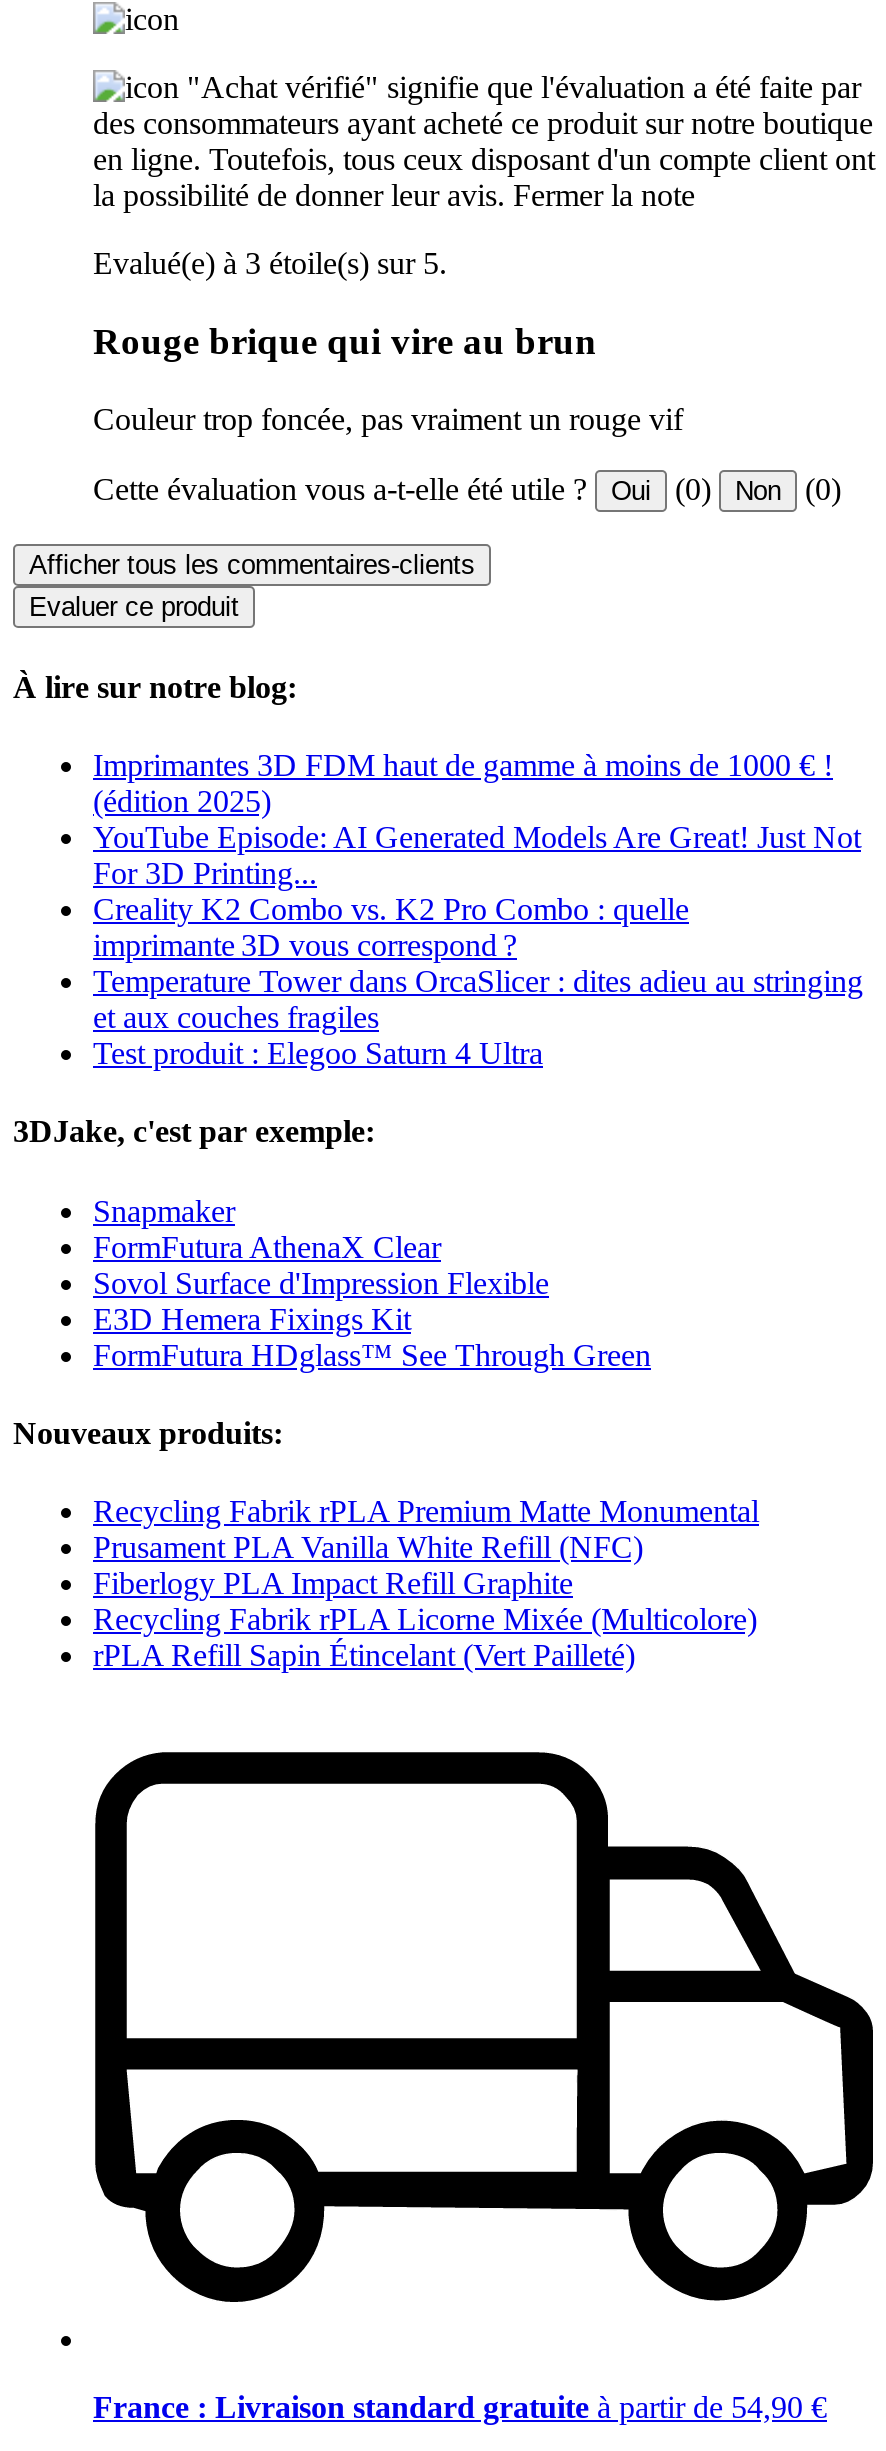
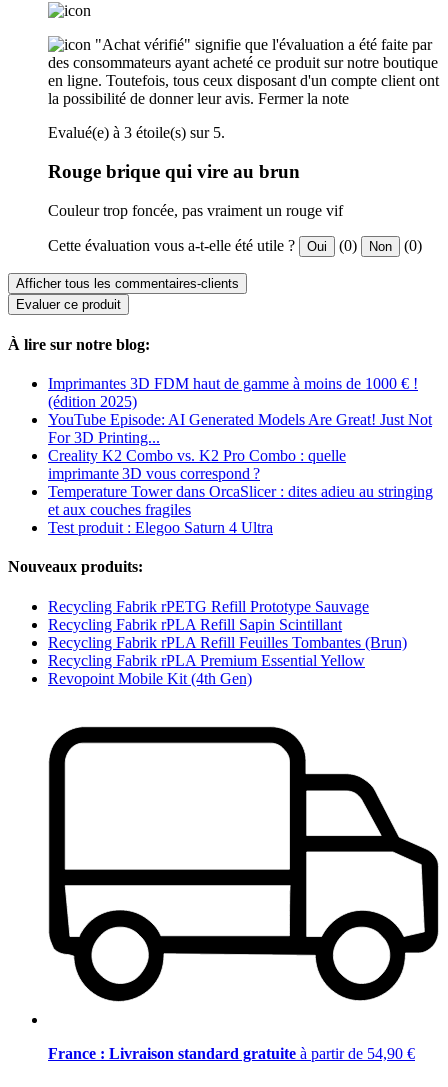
- 3DJake, c'est par exemple:
- Snapmaker
- FormFutura AthenaX Clear
- Sovol Surface d'Impression Flexible
- E3D Hemera Fixings Kit
- FormFutura HDglass™ See Through Green

- Recycling Fabrik rPLA Premium Matte Monumental
- Prusament PLA Vanilla White Refill (NFC)
- Fiberlogy PLA Impact Refill Graphite
- Recycling Fabrik rPLA Licorne Mixée (Multicolore)
- rPLA Refill Sapin Étincelant (Vert Pailleté)
+ Recycling Fabrik rPETG Refill Prototype Sauvage
+ Recycling Fabrik rPLA Refill Sapin Scintillant
+ Recycling Fabrik rPLA Refill Feuilles Tombantes (Brun)
+ Recycling Fabrik rPLA Premium Essential Yellow
+ Revopoint Mobile Kit (4th Gen)
